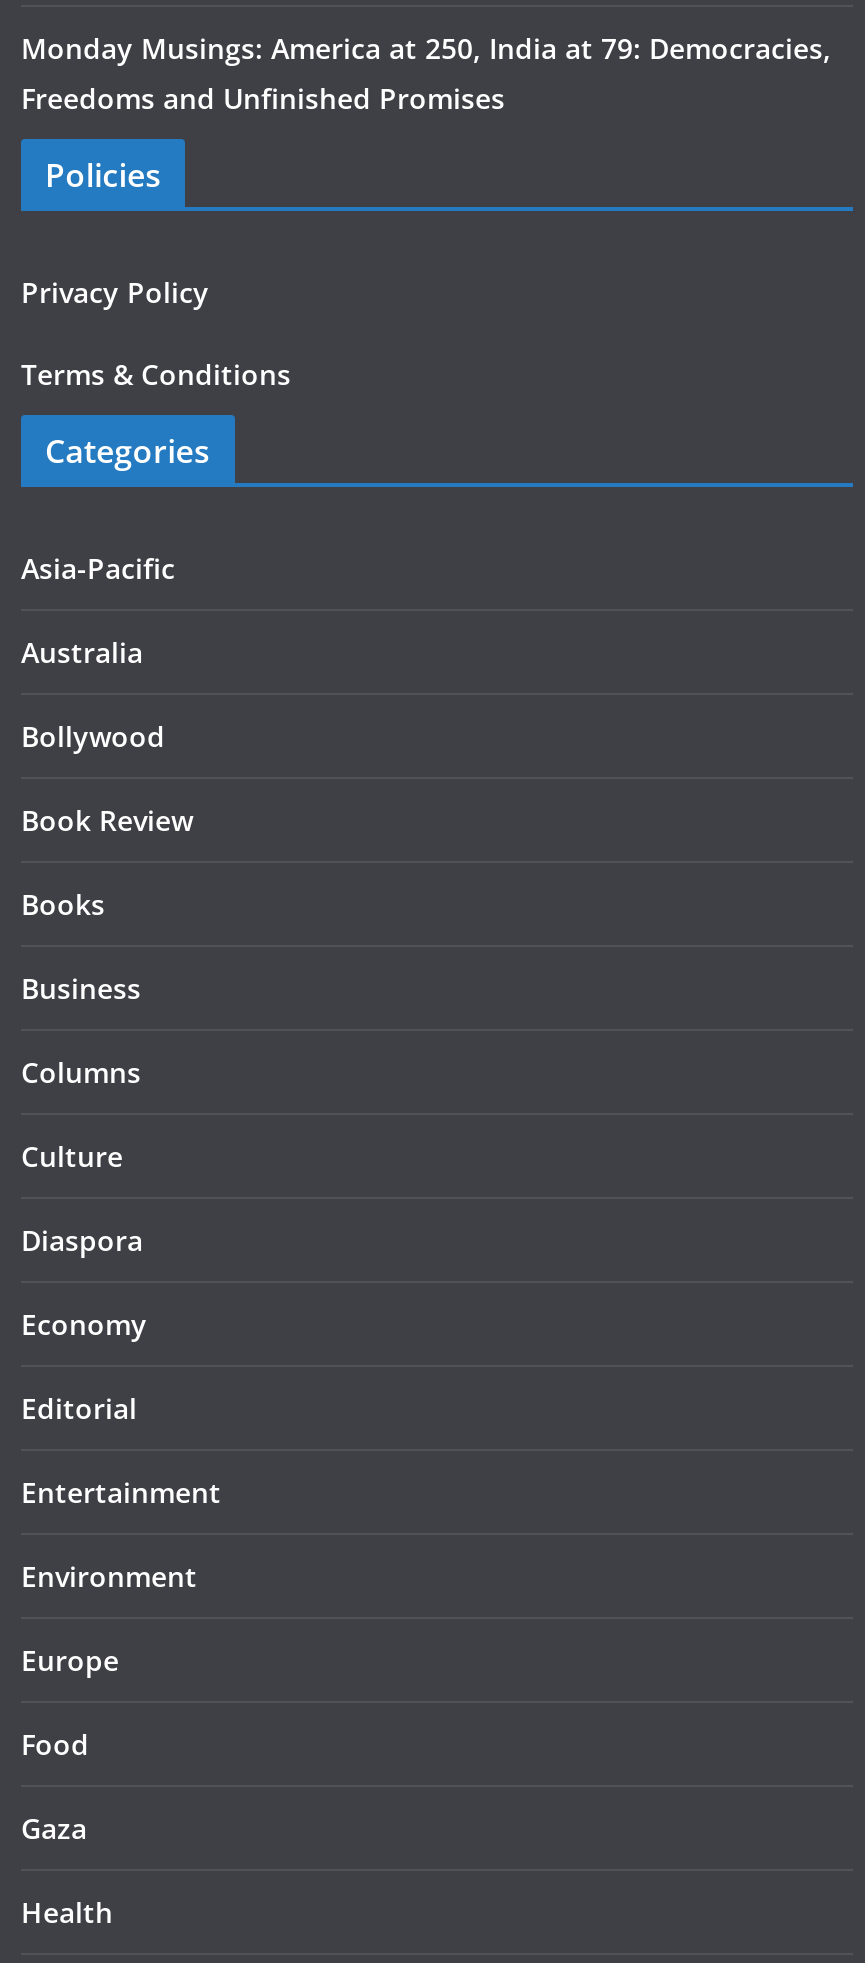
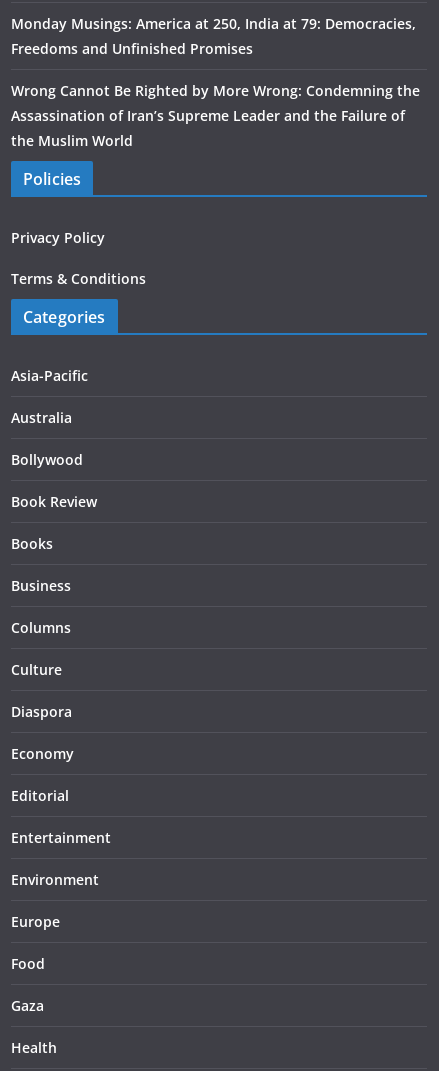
+ Wrong Cannot Be Righted by More Wrong: Condemning the
+ Assassination of Iran’s Supreme Leader and the Failure of
+ the Muslim World
